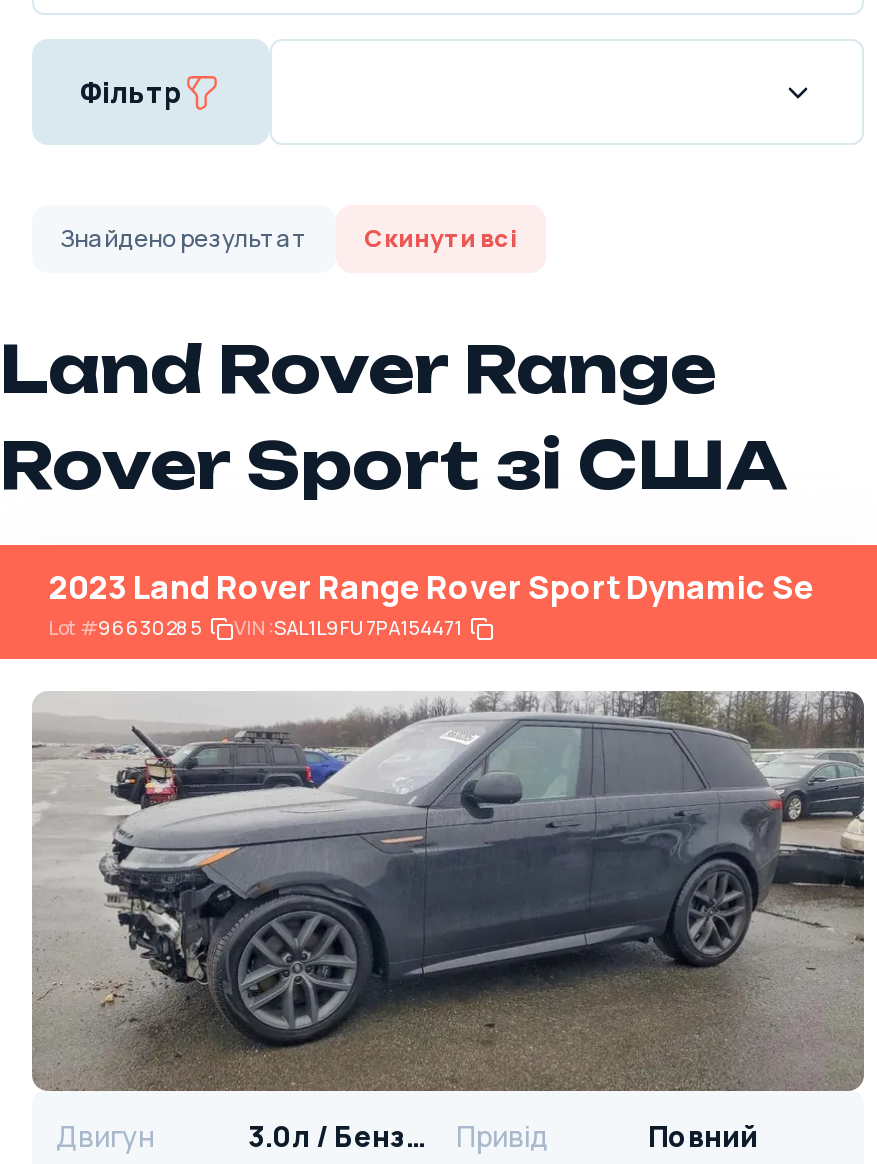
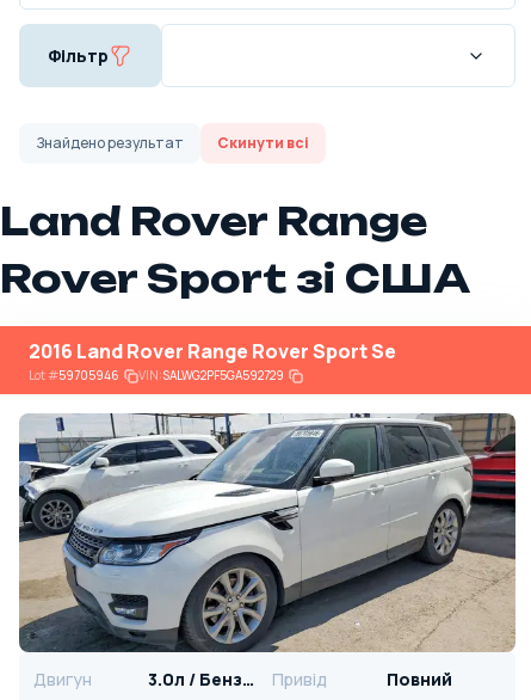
- 2023 Land Rover Range Rover Sport Dynamic Se
- Lot #96630285
- VIN: SAL1L9FU7PA154471
+ 2016 Land Rover Range Rover Sport Se
+ Lot #59705946
+ VIN: SALWG2PF5GA592729

- [image]
+ [image]
